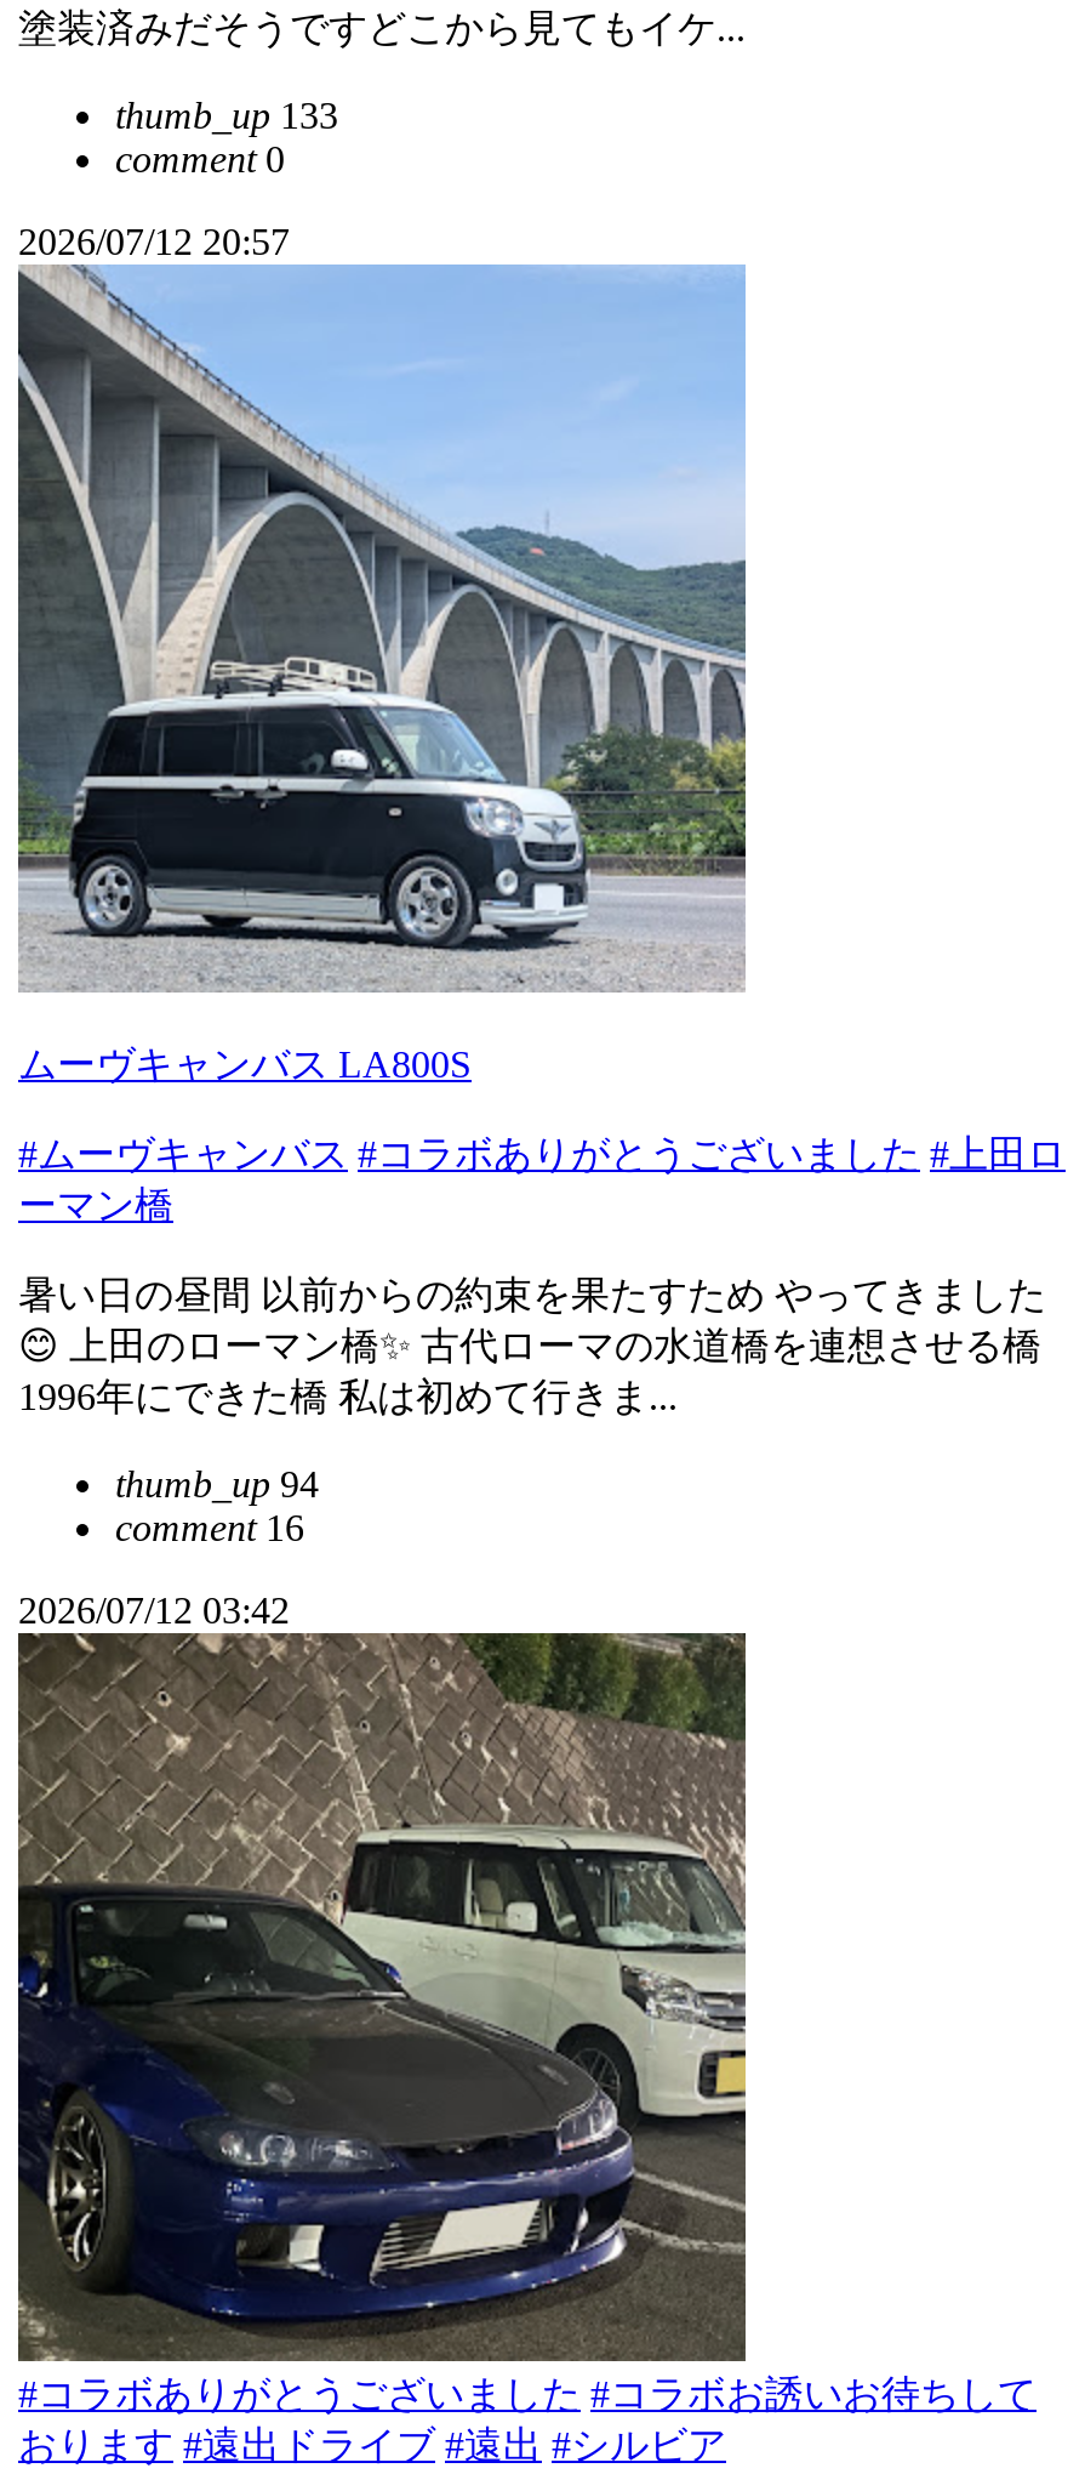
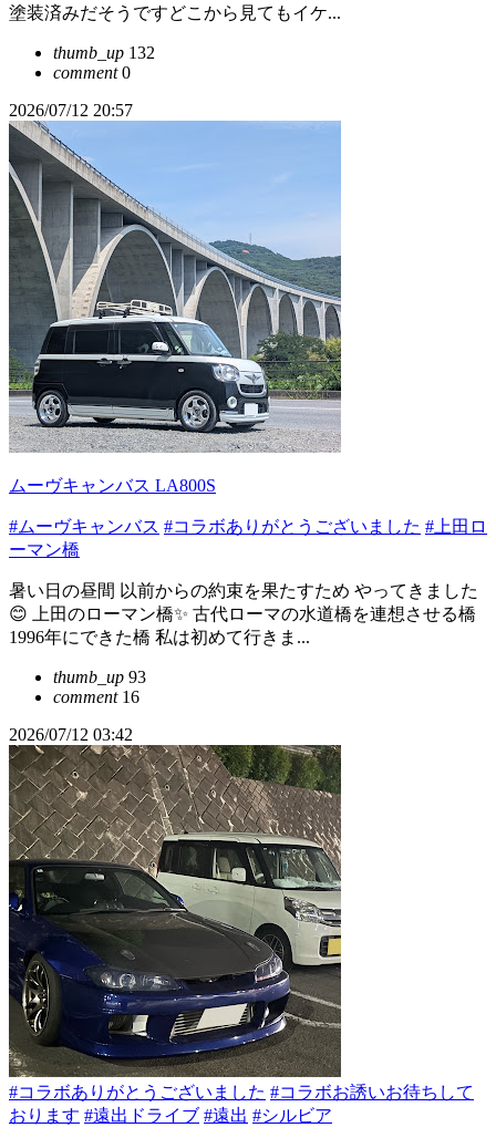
- thumb_up 133
+ thumb_up 132

- thumb_up 94
+ thumb_up 93
